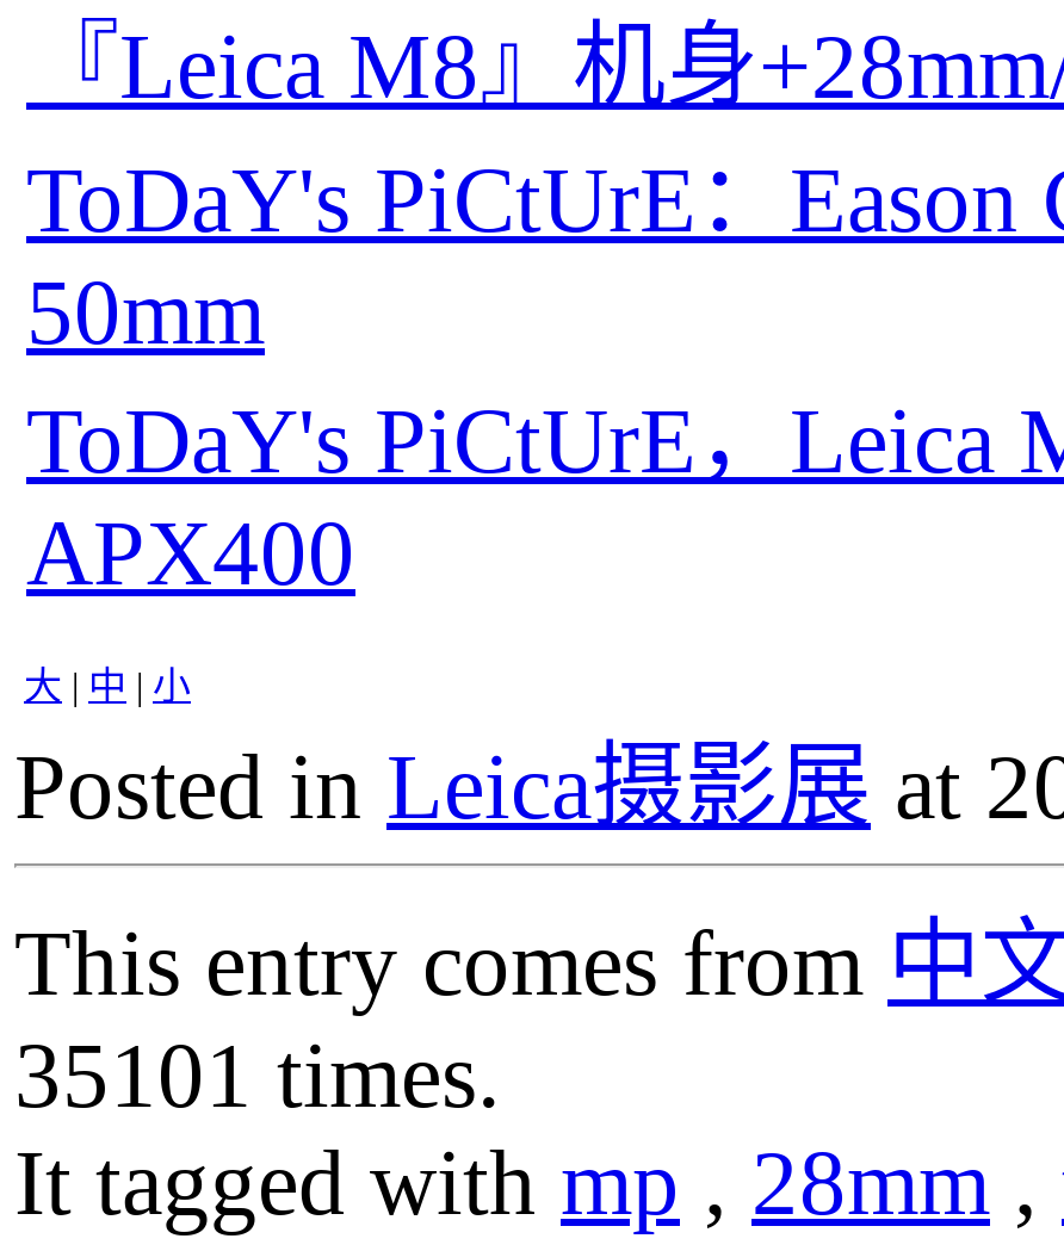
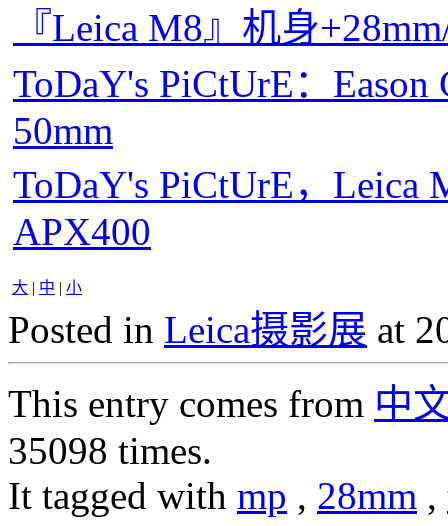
- 35101 times.
+ 35098 times.
